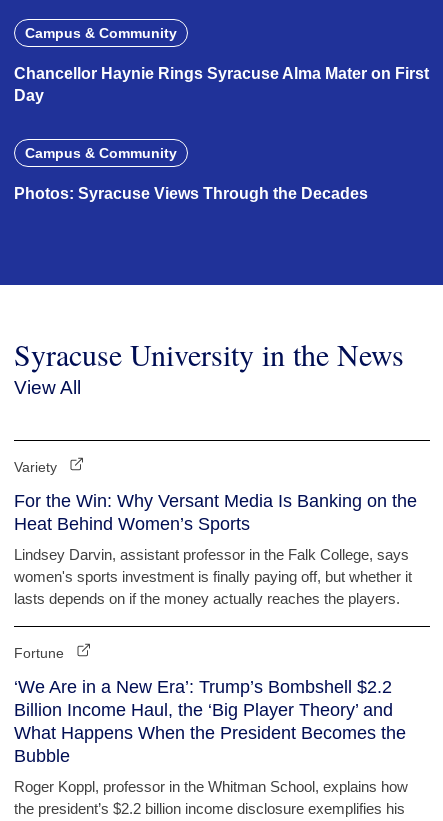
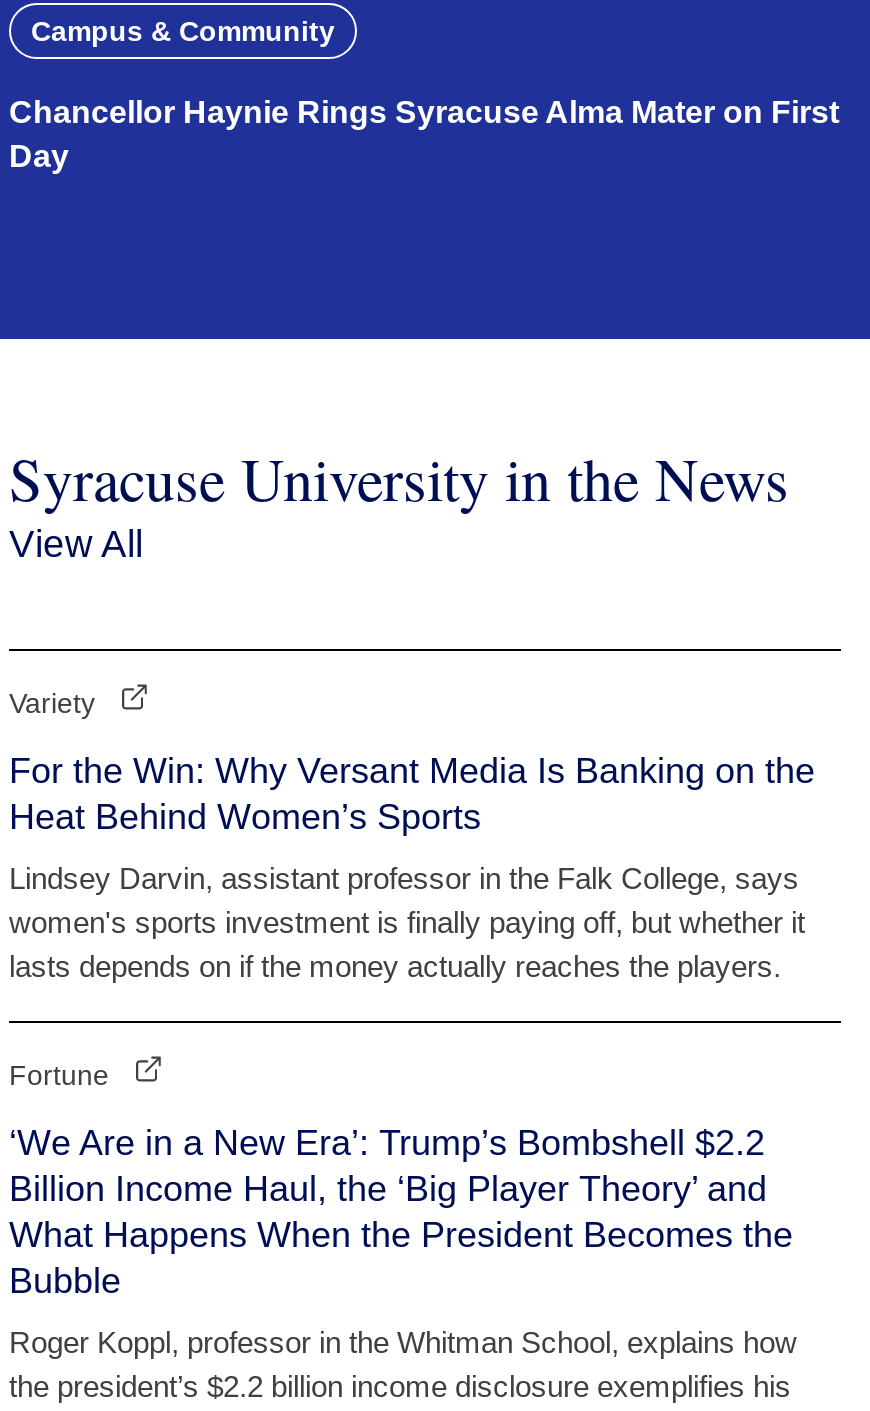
- Campus & Community
- Photos: Syracuse Views Through the Decades
